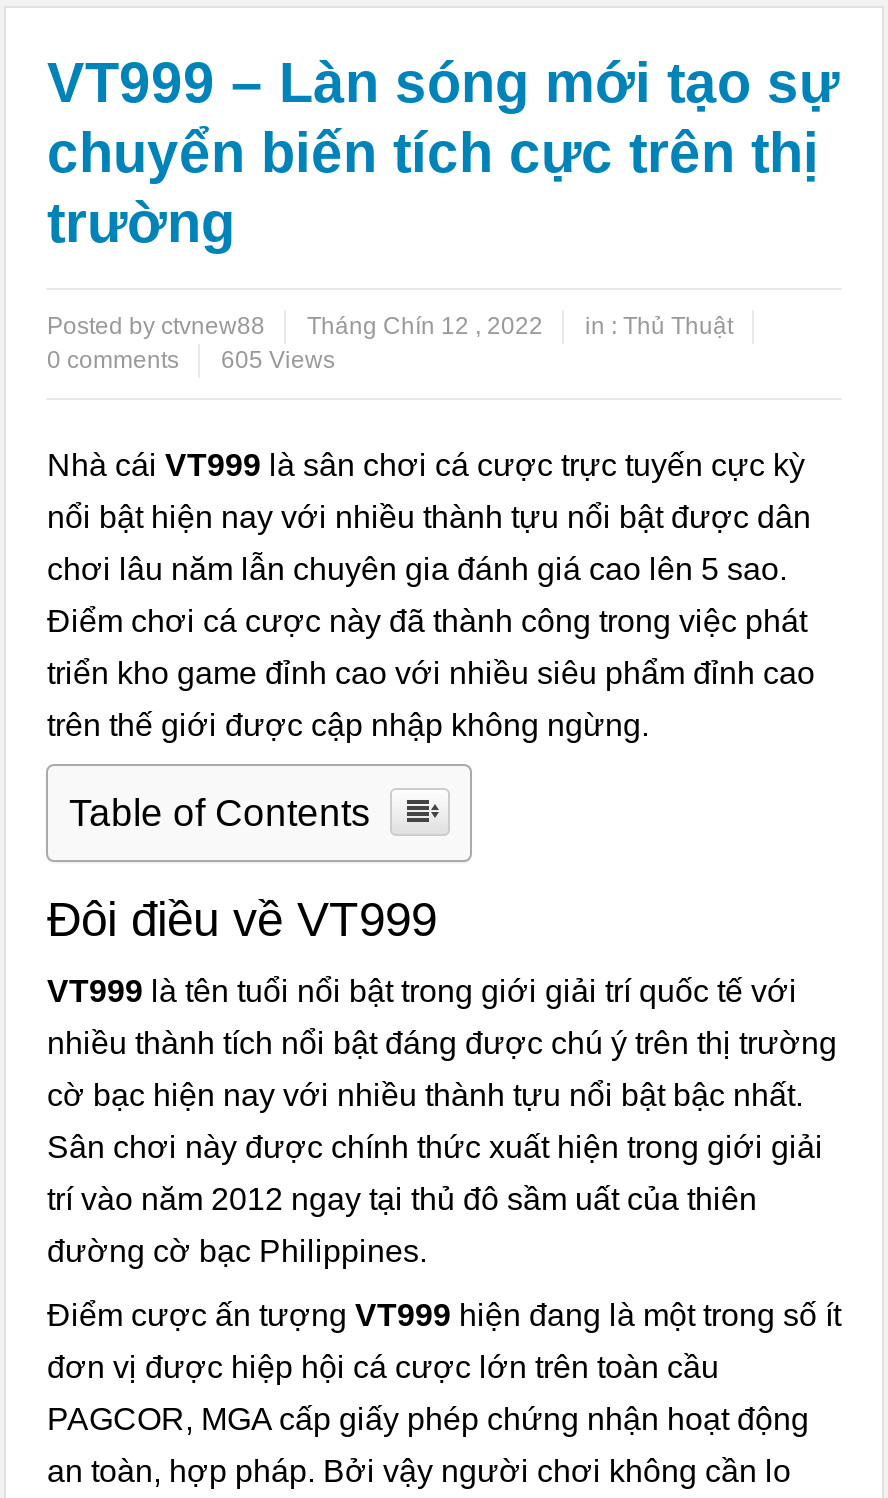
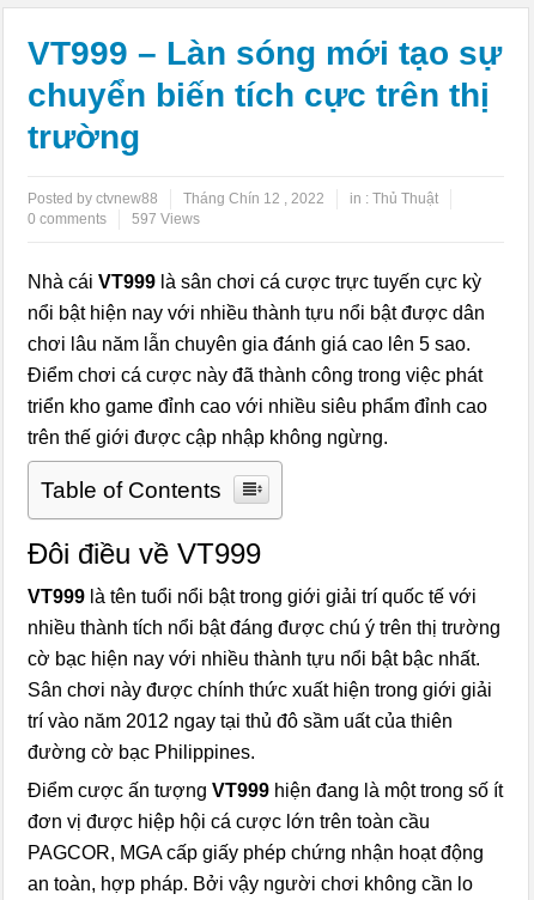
- 0 comments 605 Views
+ 0 comments 597 Views
